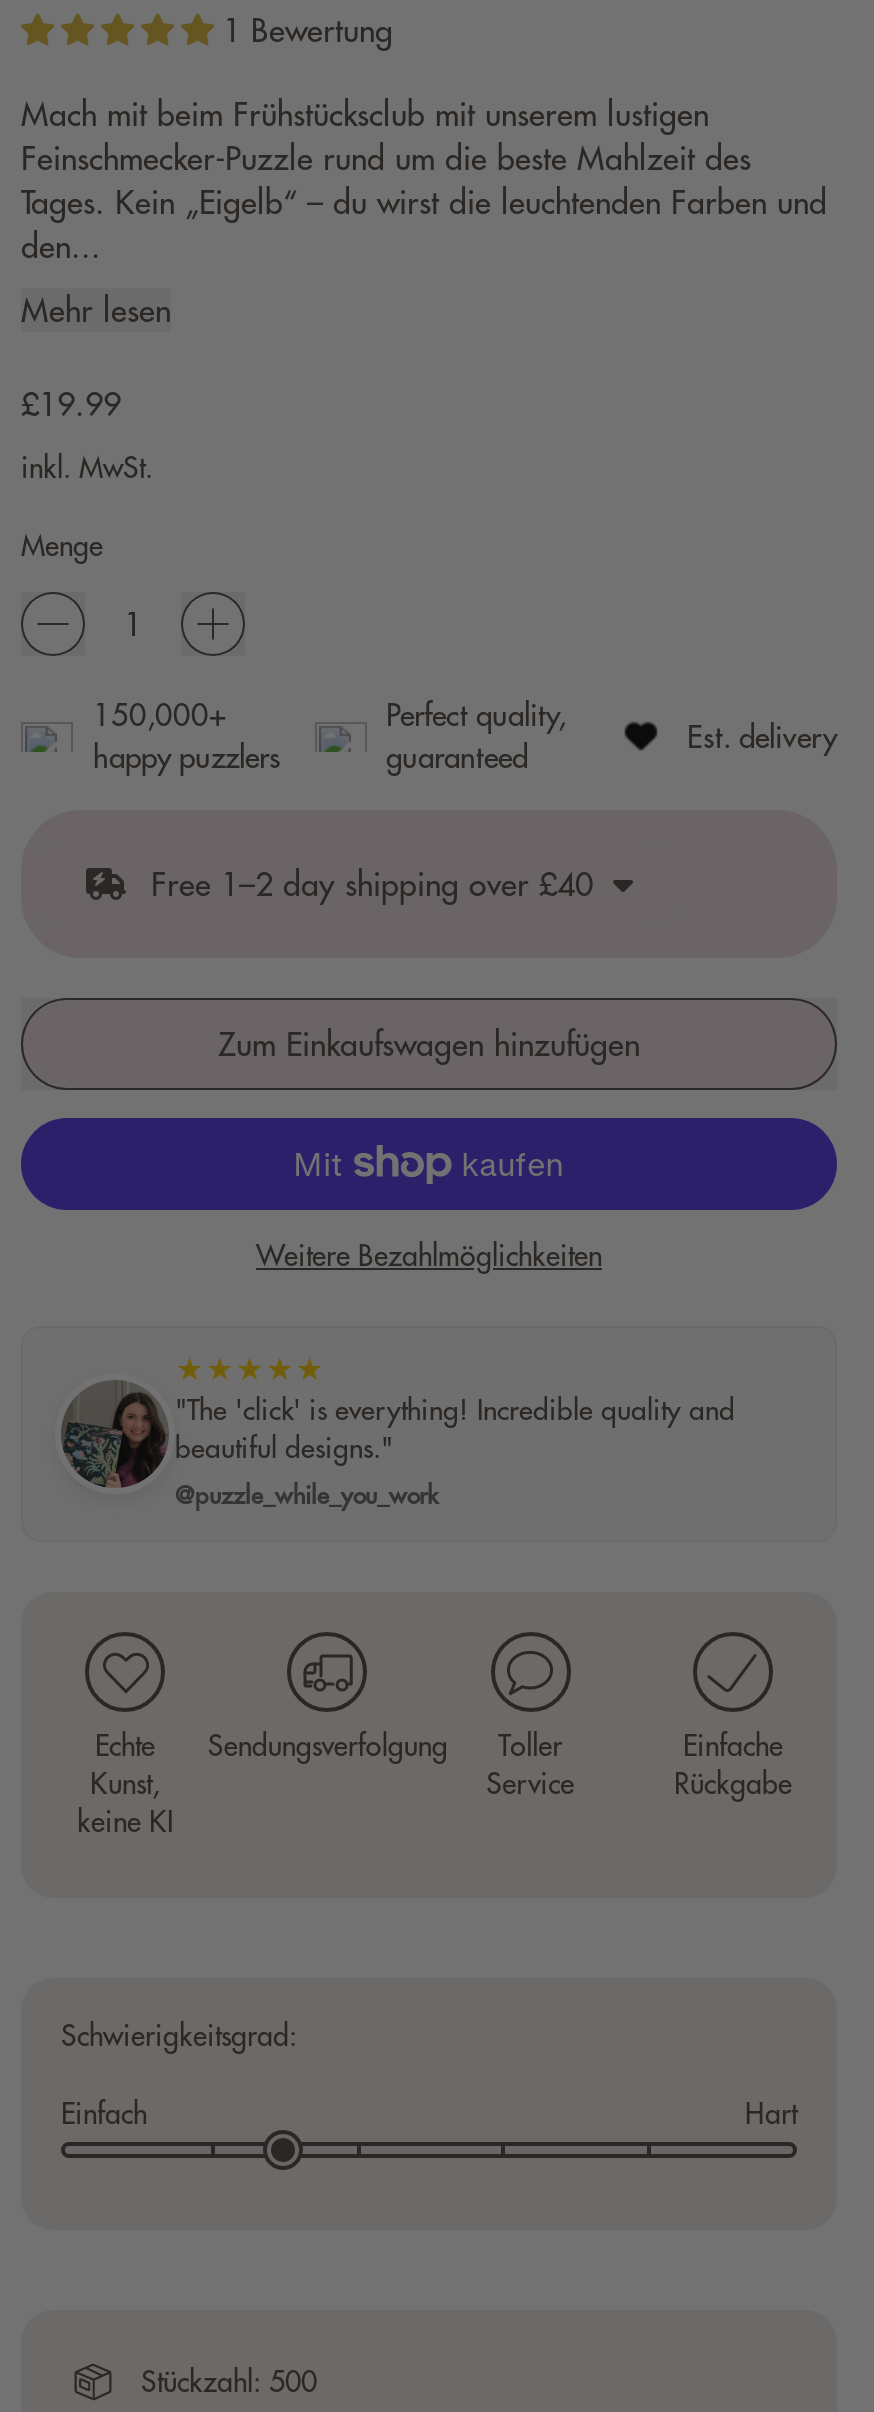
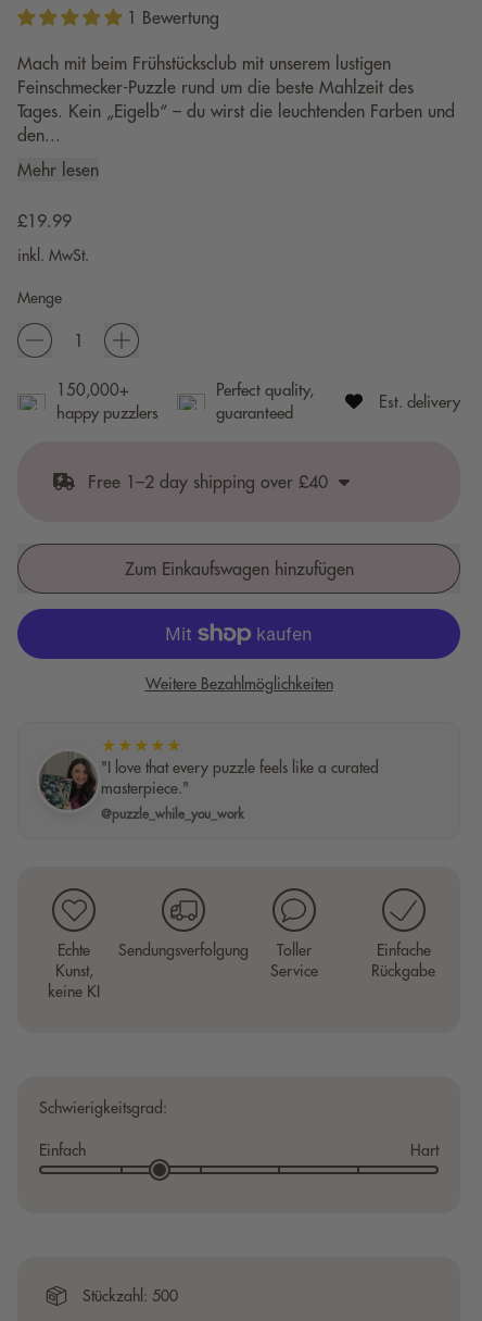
- "The 'click' is everything! Incredible quality and
- beautiful designs."
+ "I love that every puzzle feels like a curated
+ masterpiece."
